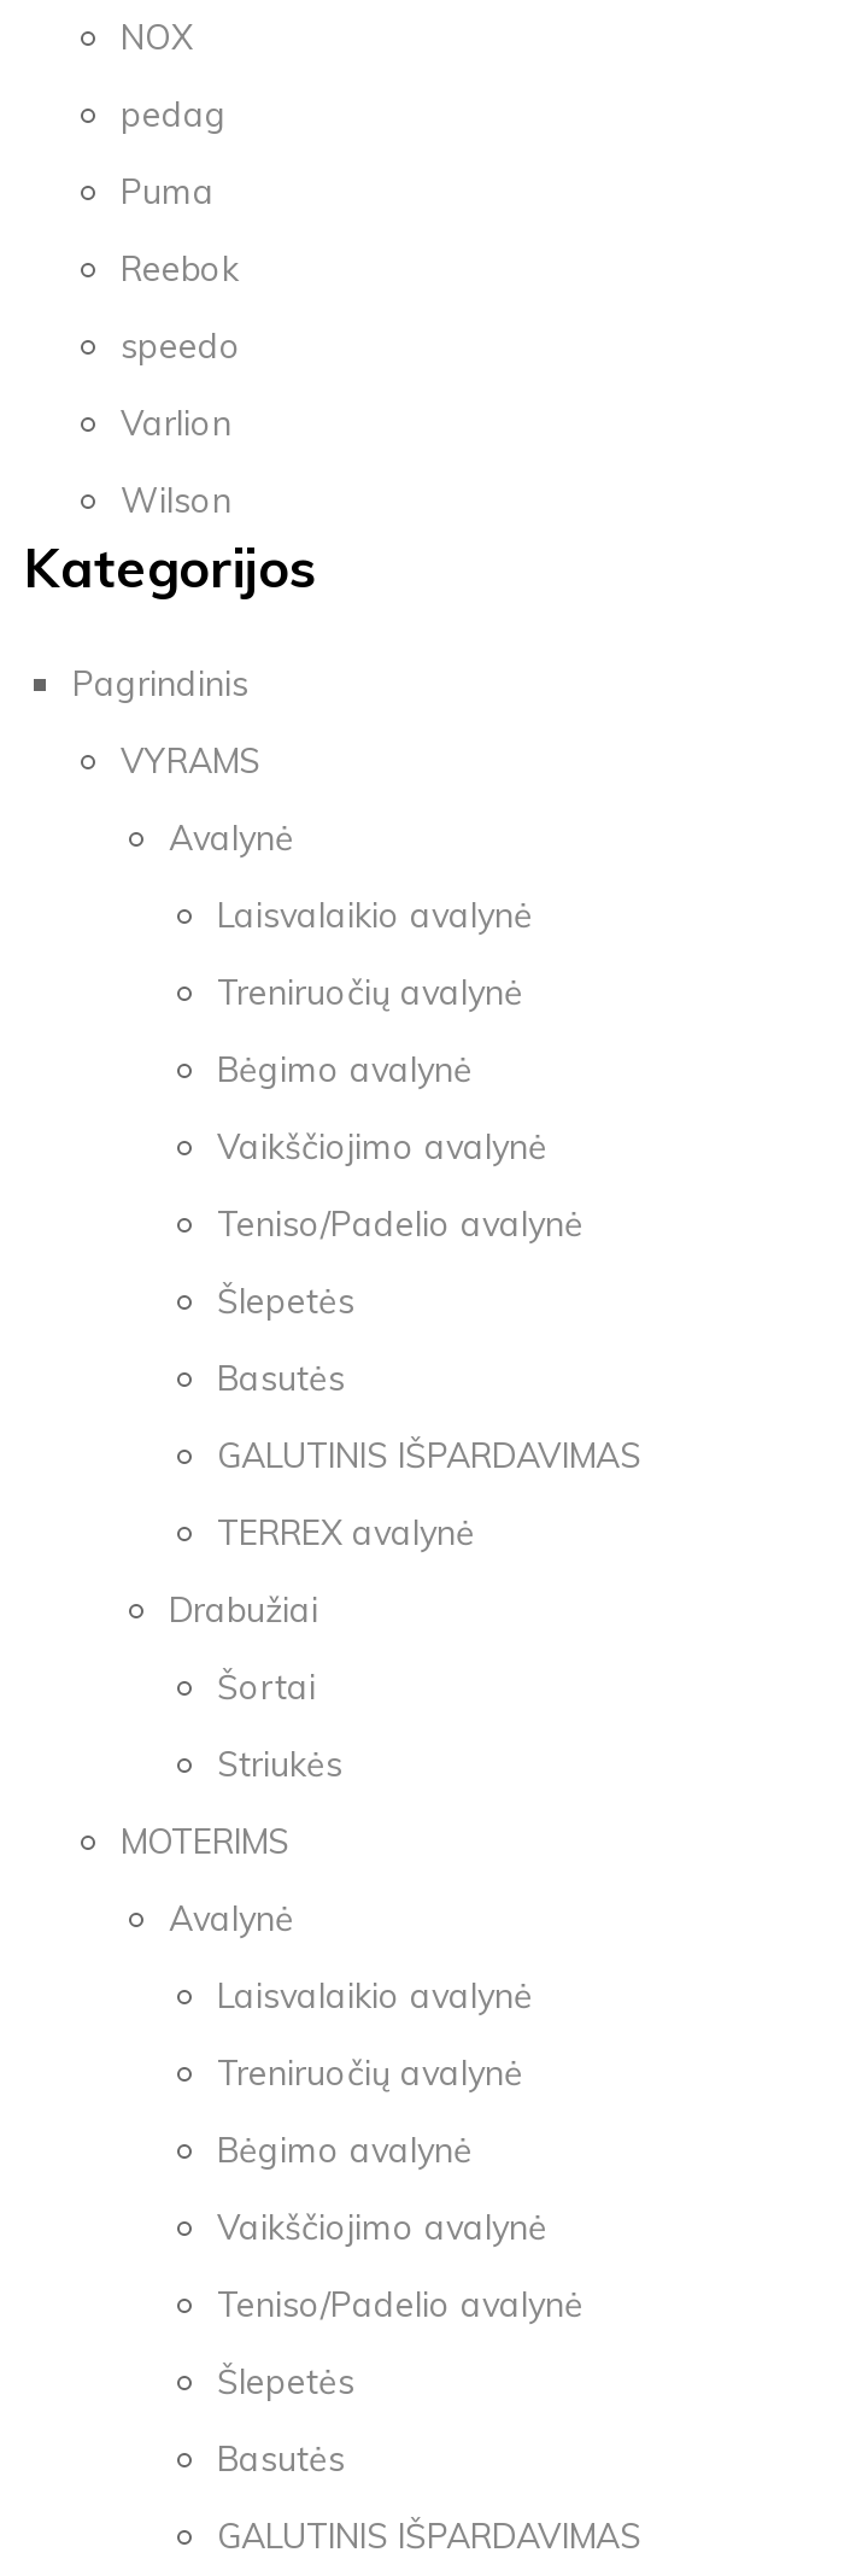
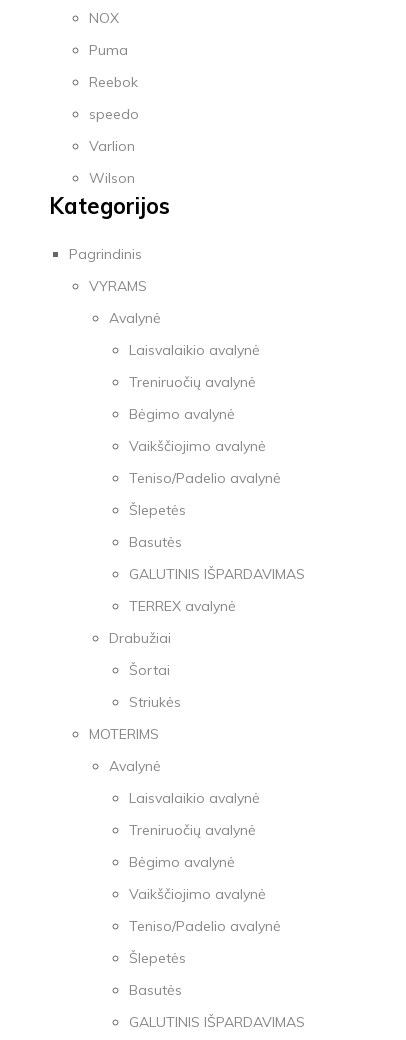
- pedag
